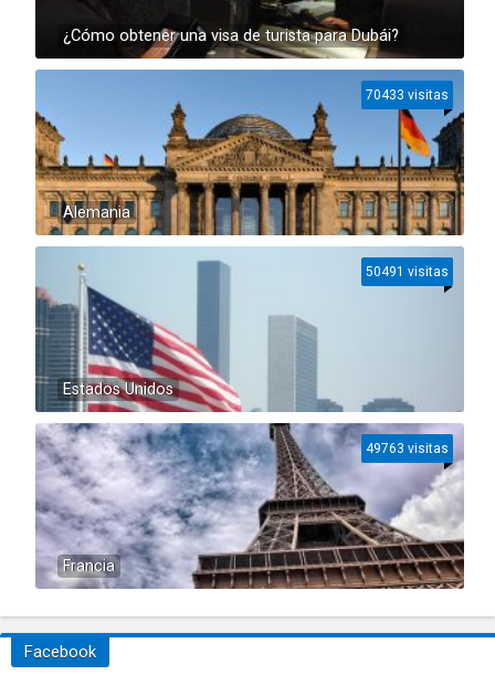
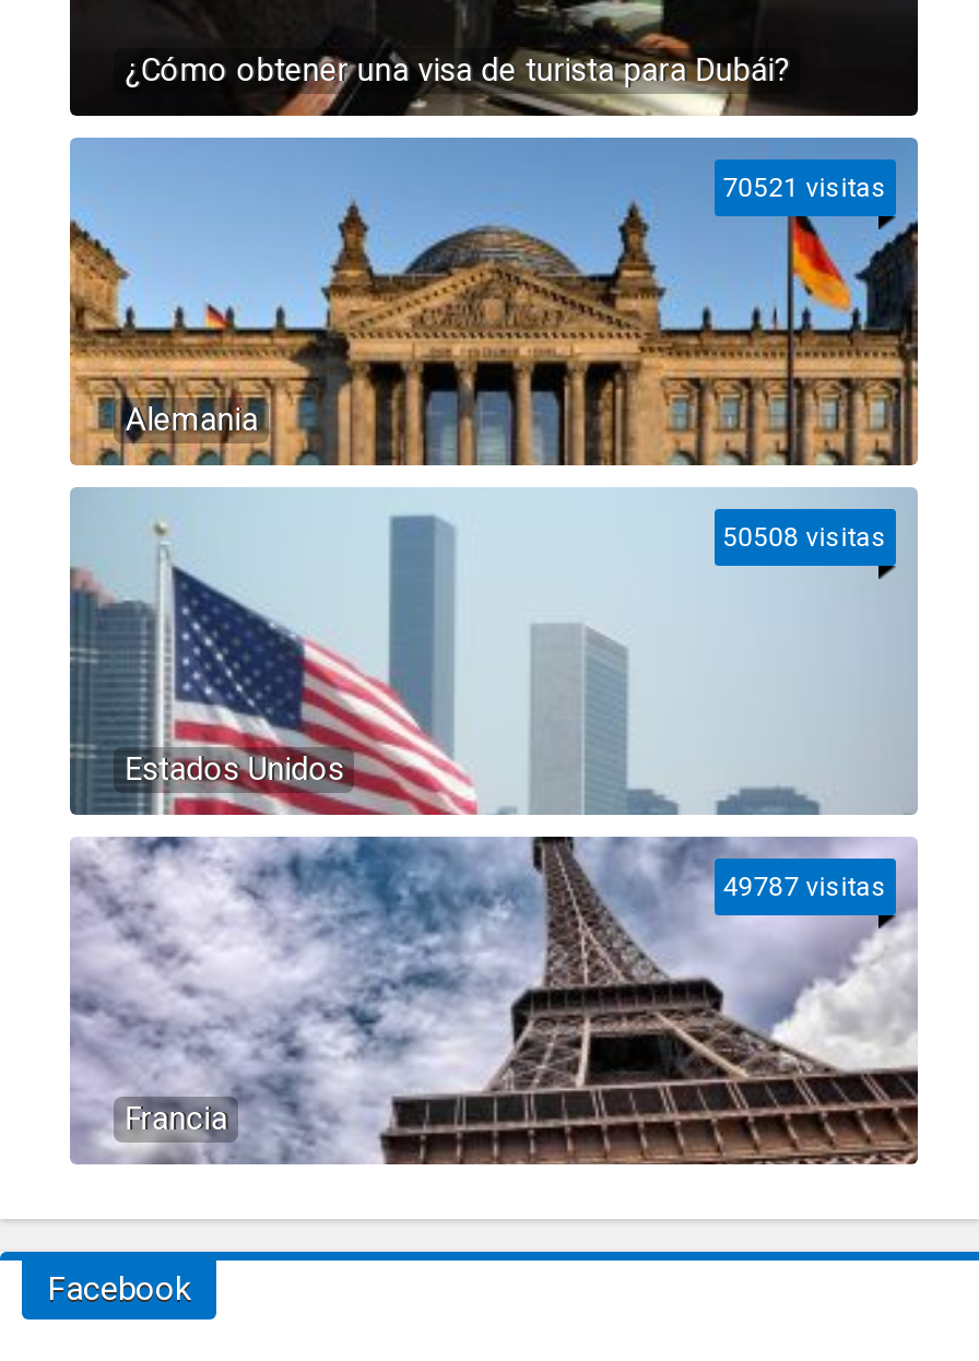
- 70433 visitas
+ 70521 visitas

- 50491 visitas
+ 50508 visitas

- 49763 visitas
+ 49787 visitas
